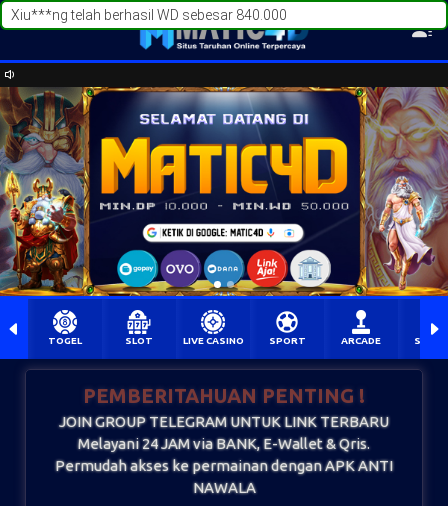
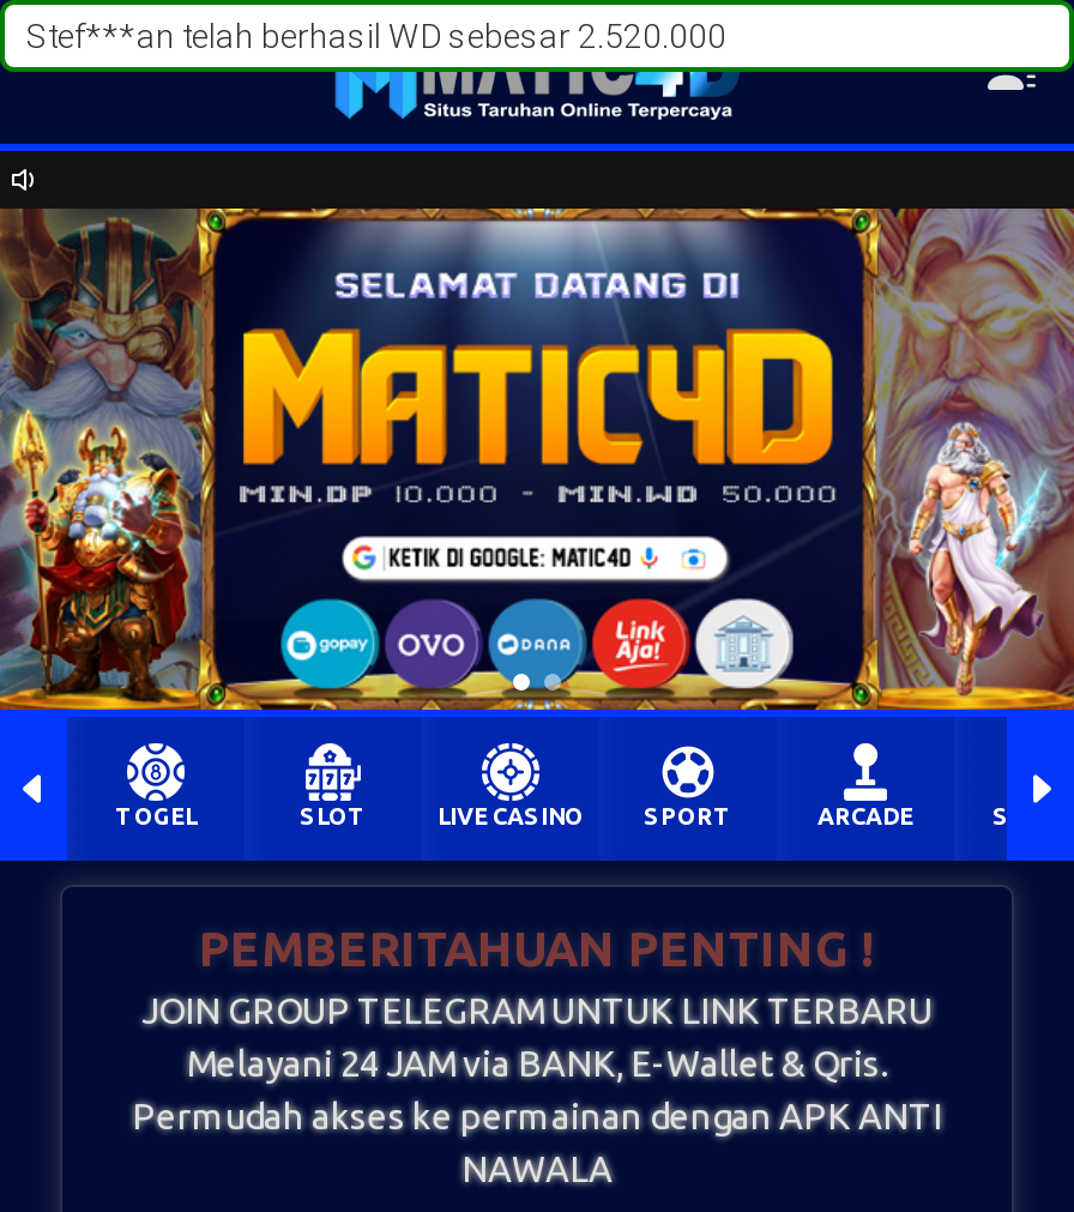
- Xiu***ng telah berhasil WD sebesar 840.000
